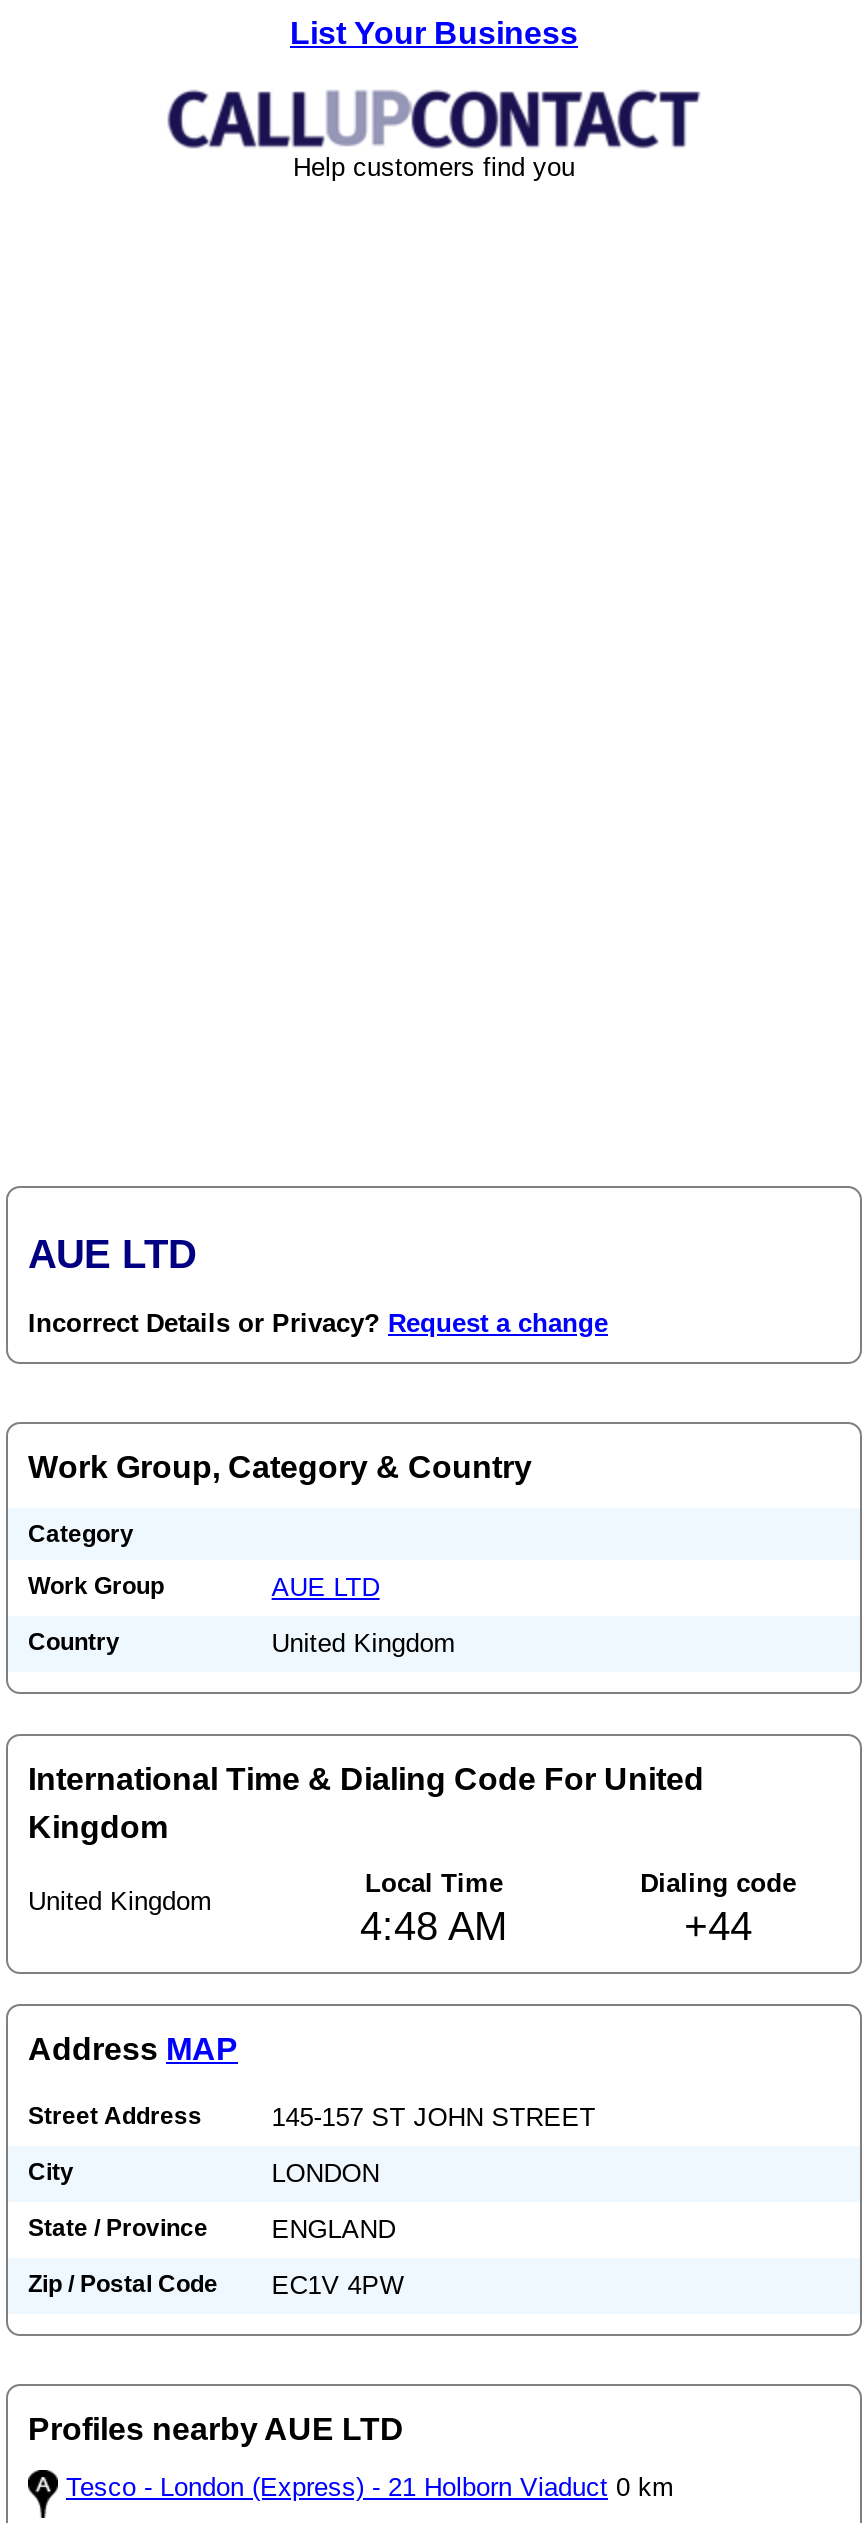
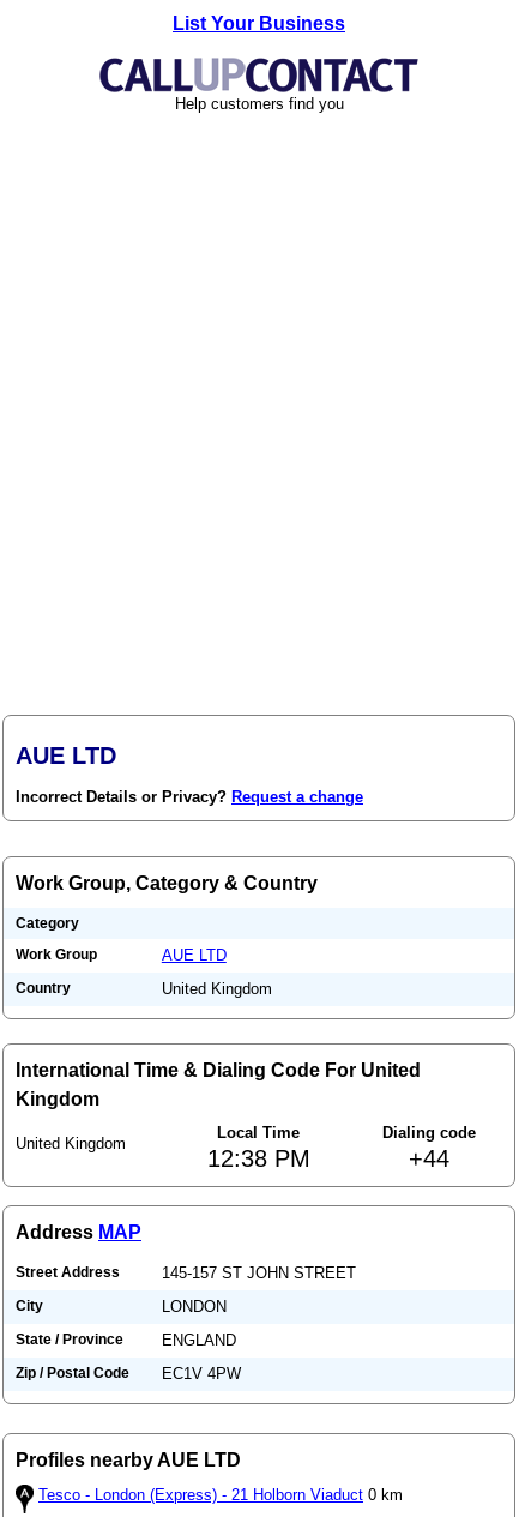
- 4:48 AM
+ 12:38 PM
